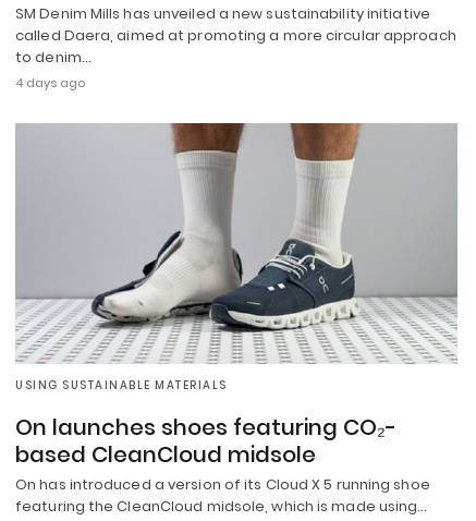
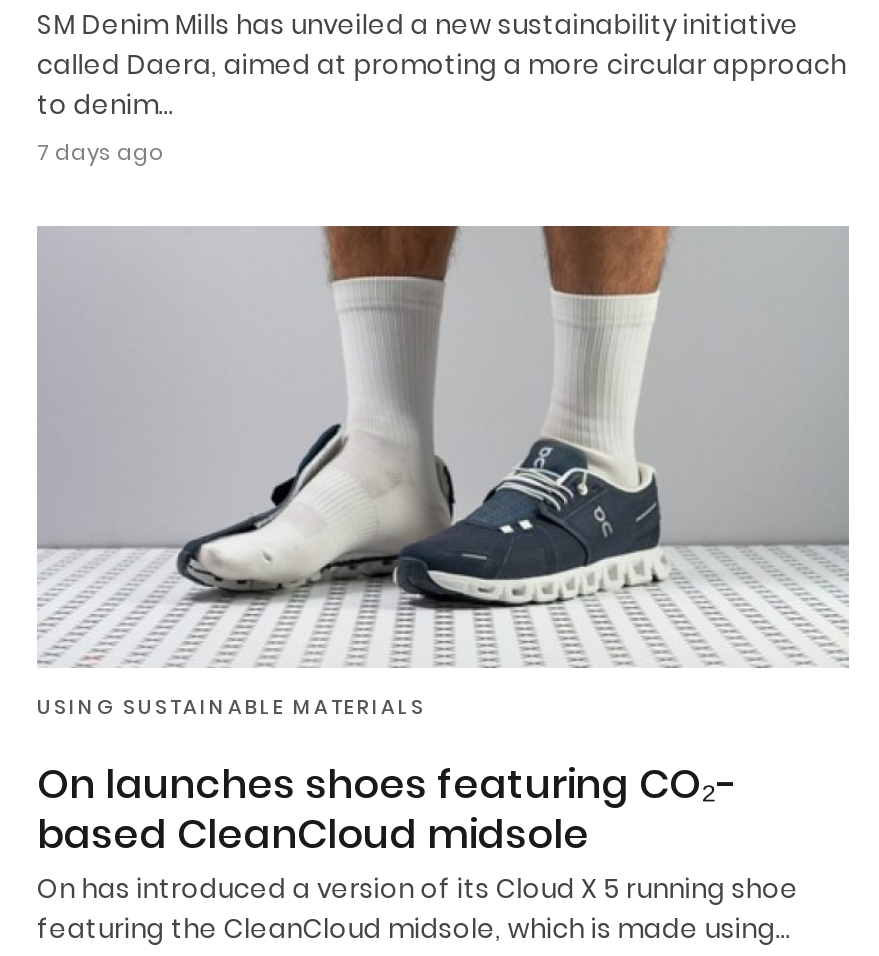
- 4 days ago
+ 7 days ago
